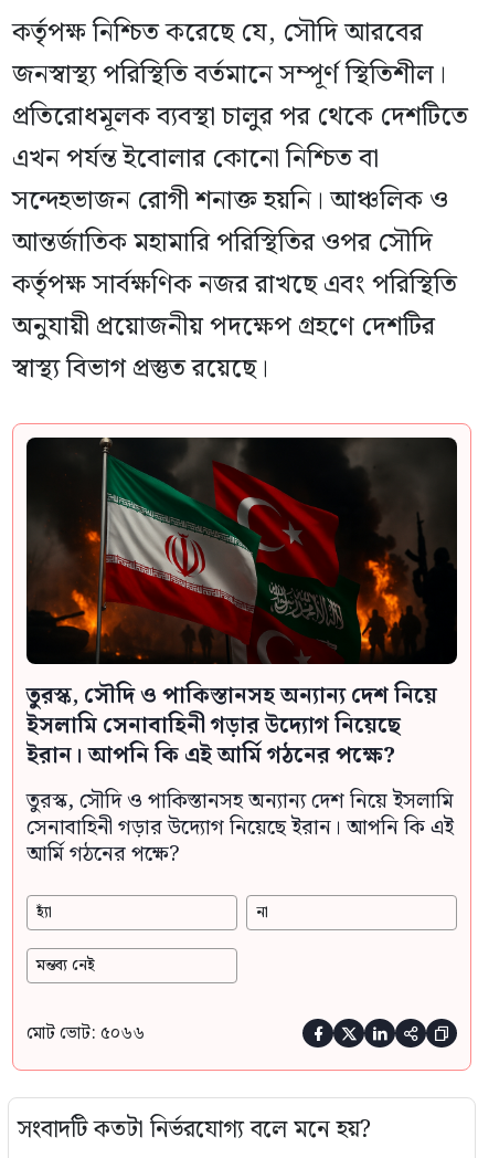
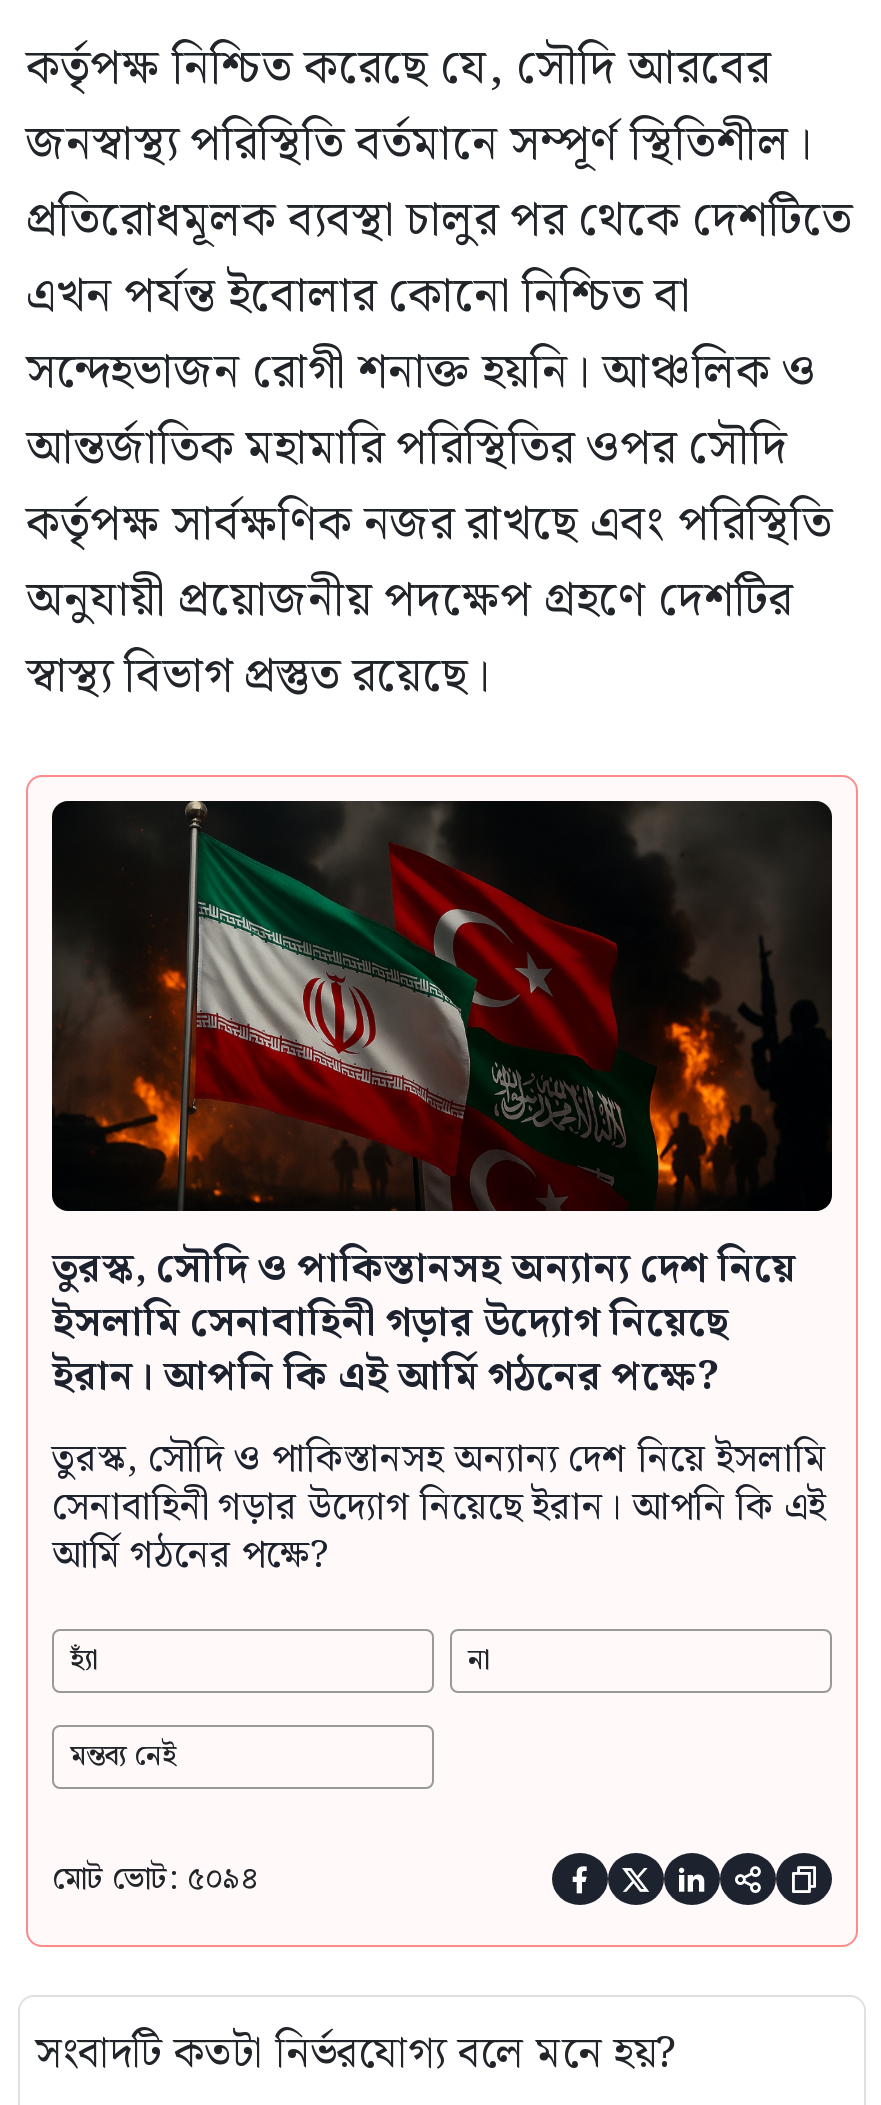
- মোট ভোট: ৫০৬৬
+ মোট ভোট: ৫০৯৪
